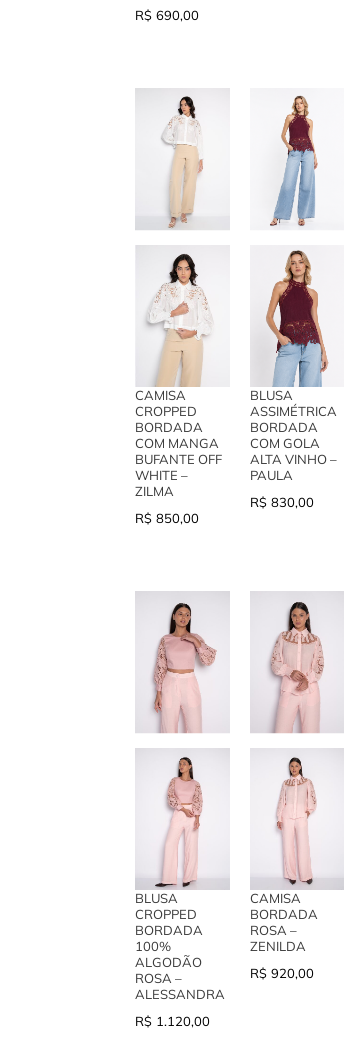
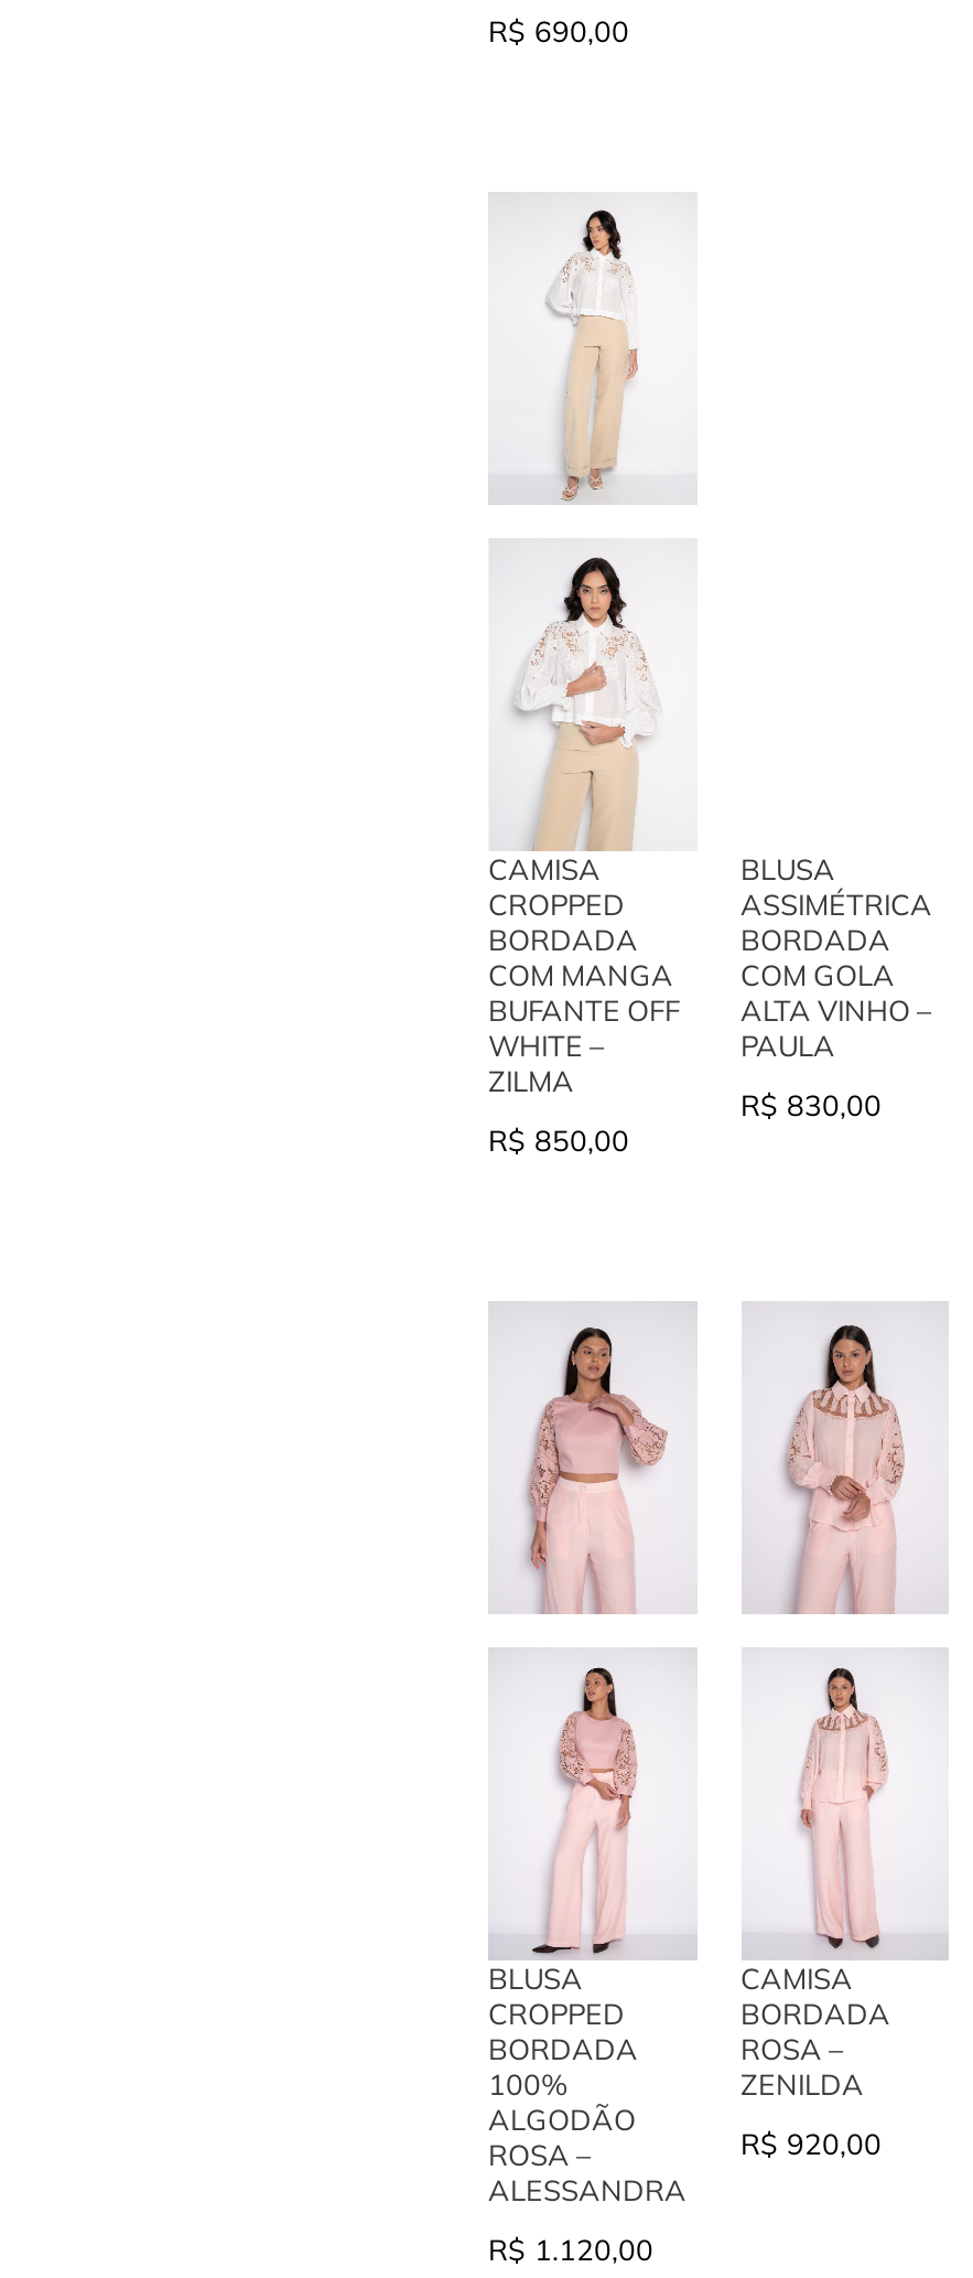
- [image]

- [image]
